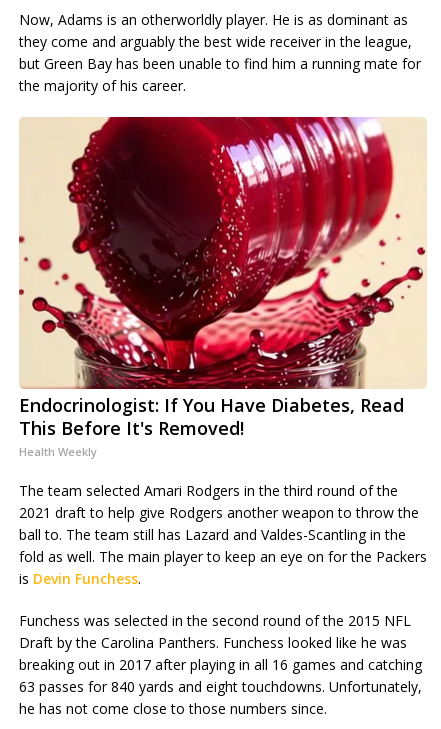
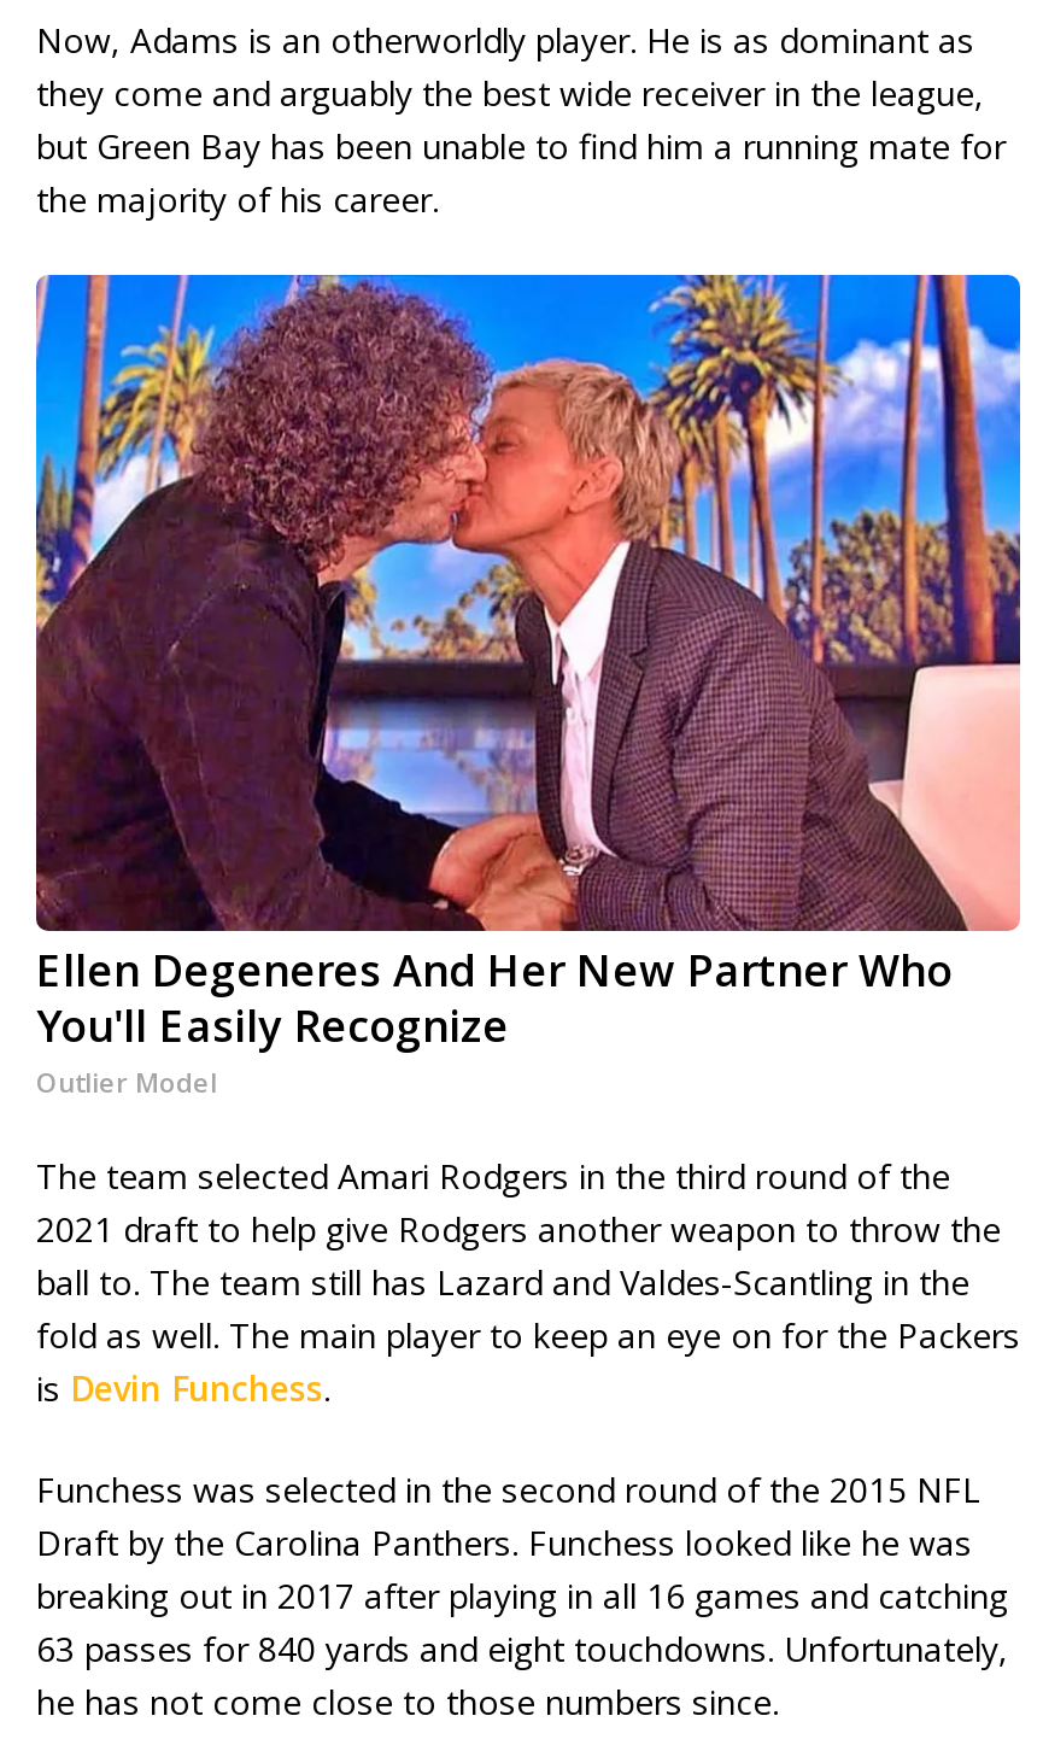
- [image]
- Endocrinologist: If You Have Diabetes, Read
- This Before It's Removed!
- Health Weekly
+ [image]
+ Ellen Degeneres And Her New Partner Who
+ You'll Easily Recognize
+ Outlier Model
